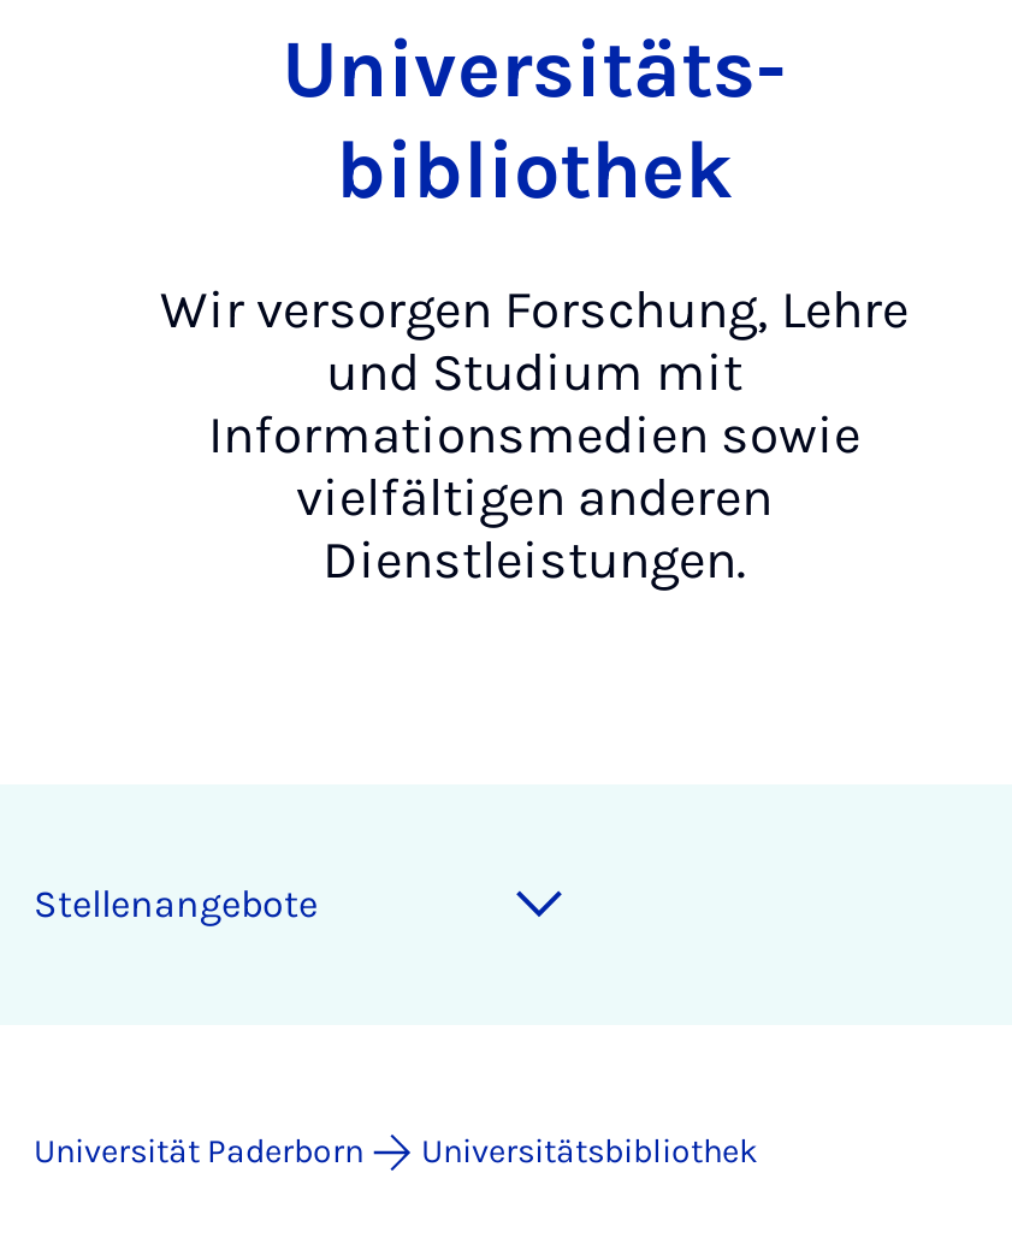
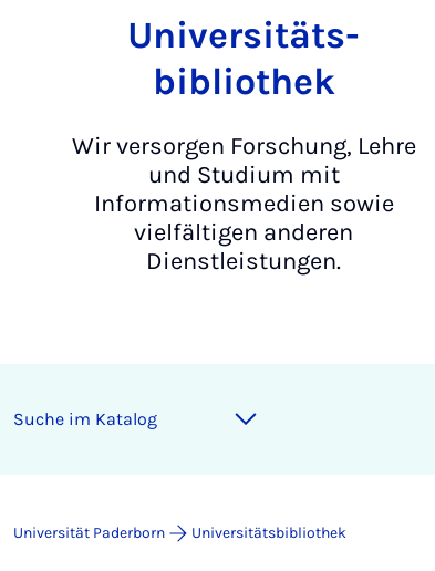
- Stellenangebote
+ Suche im Katalog
